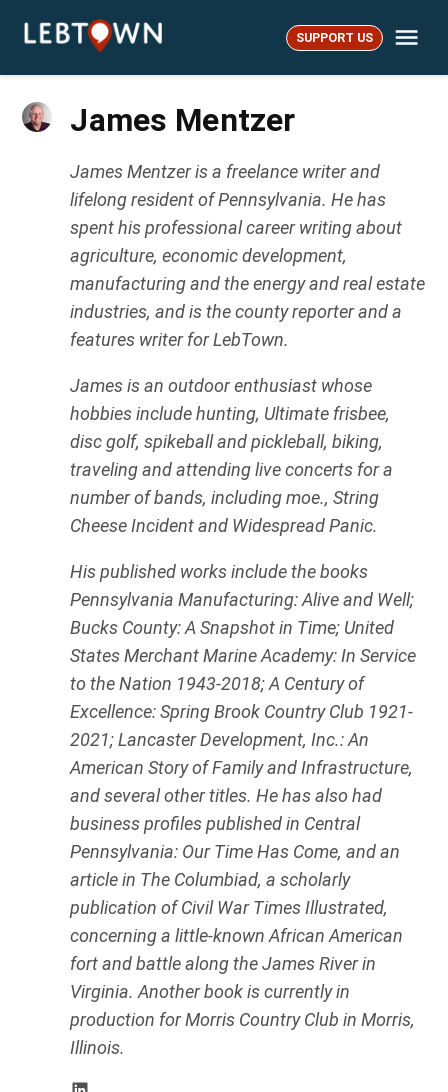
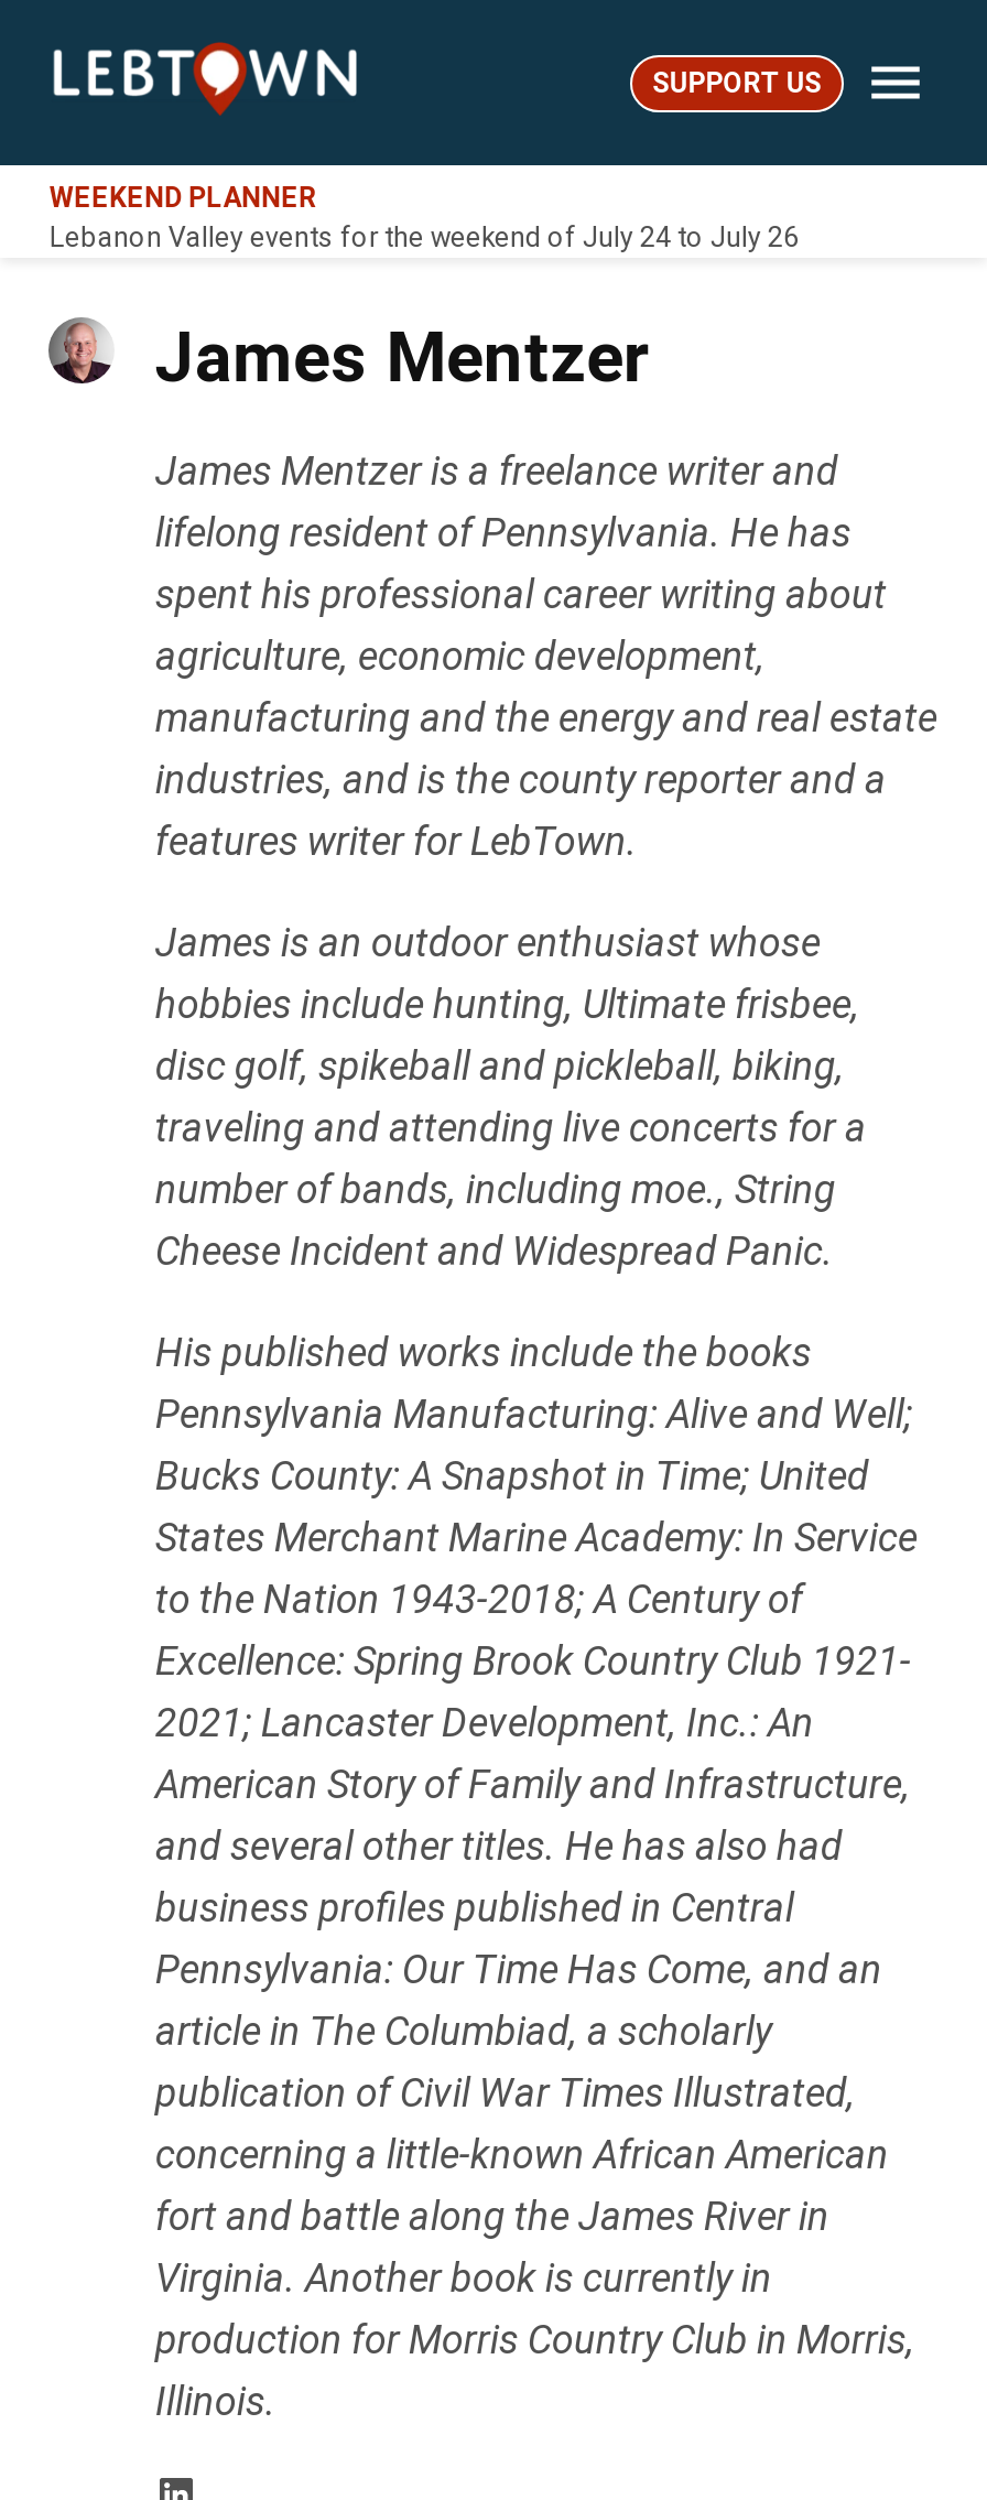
+ WEEKEND PLANNER
+ Lebanon Valley events for the weekend of July 24 to July 26
